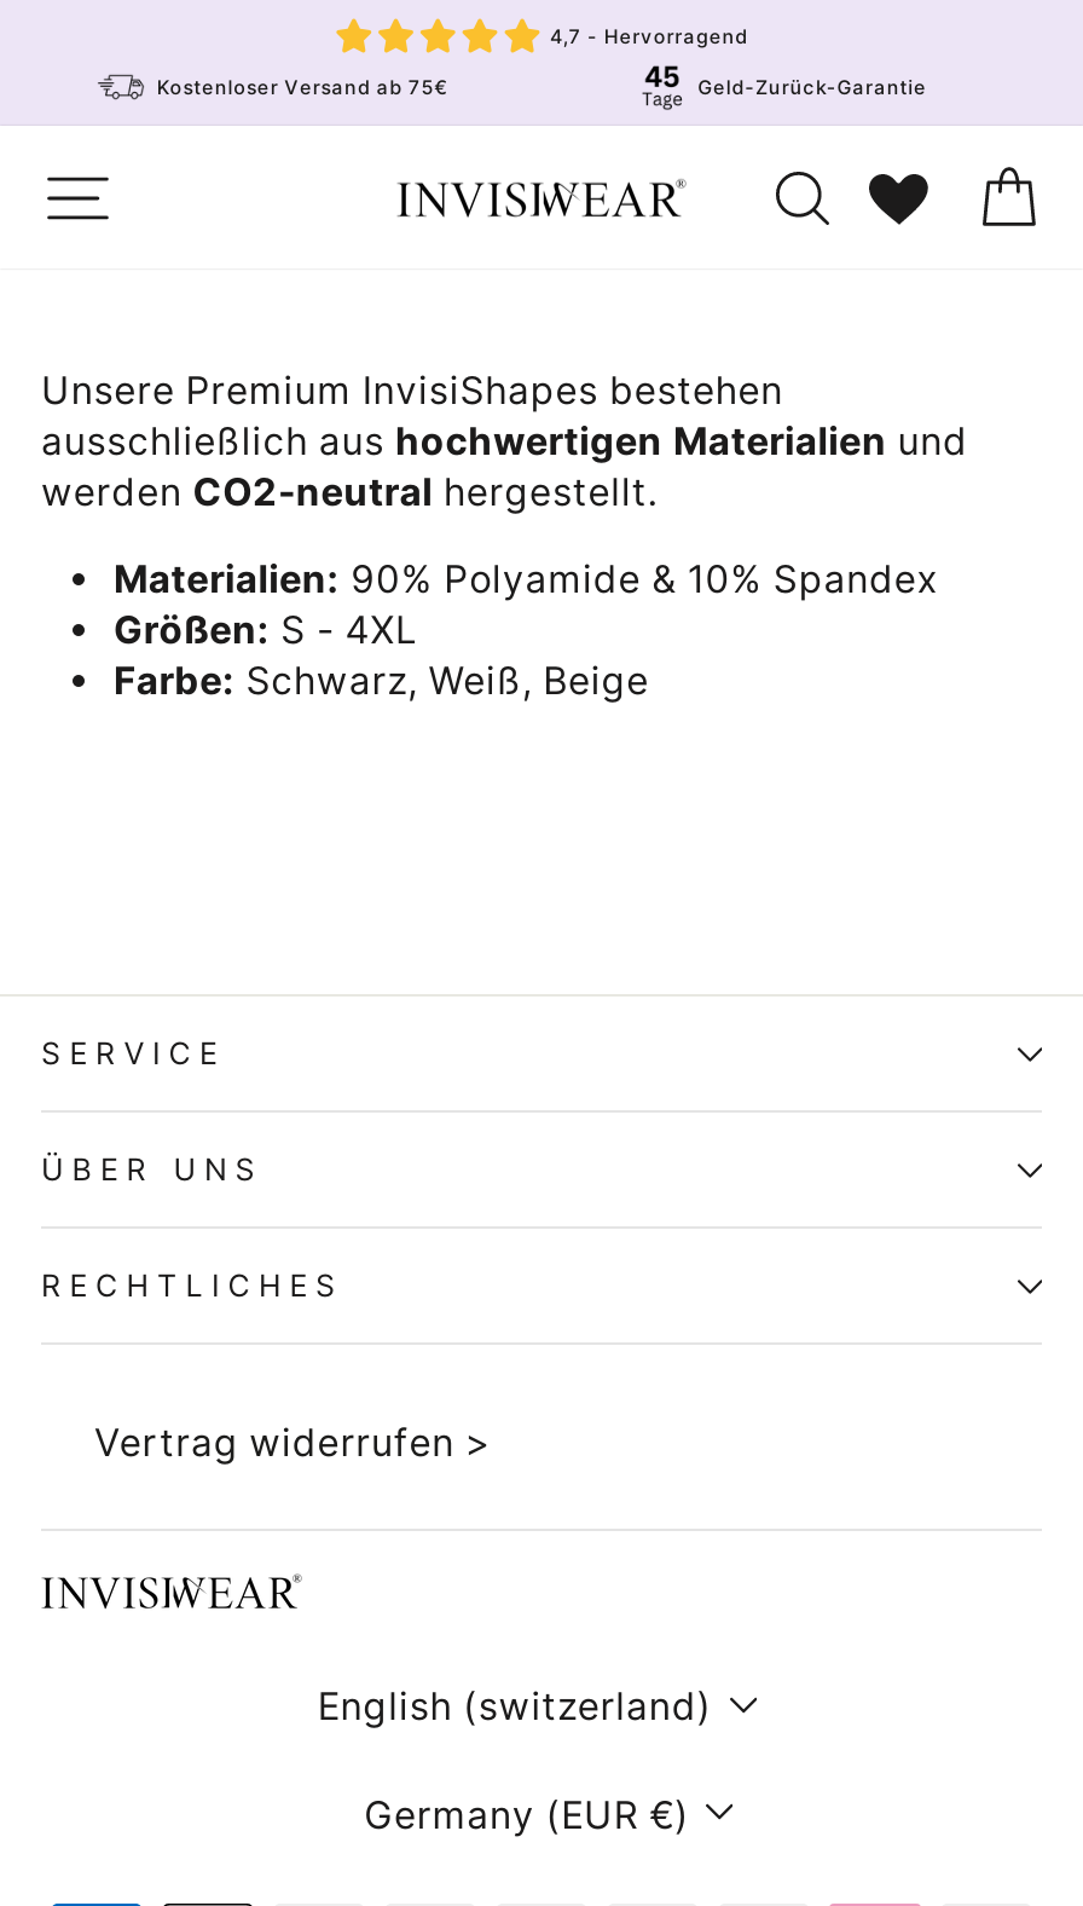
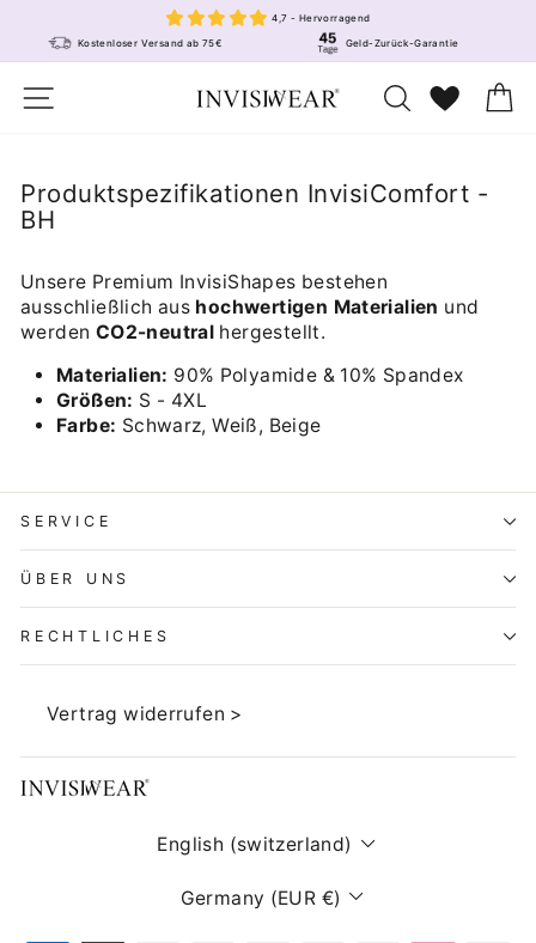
+ Produktspezifikationen InvisiComfort -
+ BH

moved down: Unsere Premium InvisiShapes bestehen | ausschließlich aus hochwertigen Materialien und | werden CO2-neutral hergestellt. | Materialien: 90% Polyamide & 10% Spandex | Größen: S - 4XL | Farbe: Schwarz, Weiß, Beige
